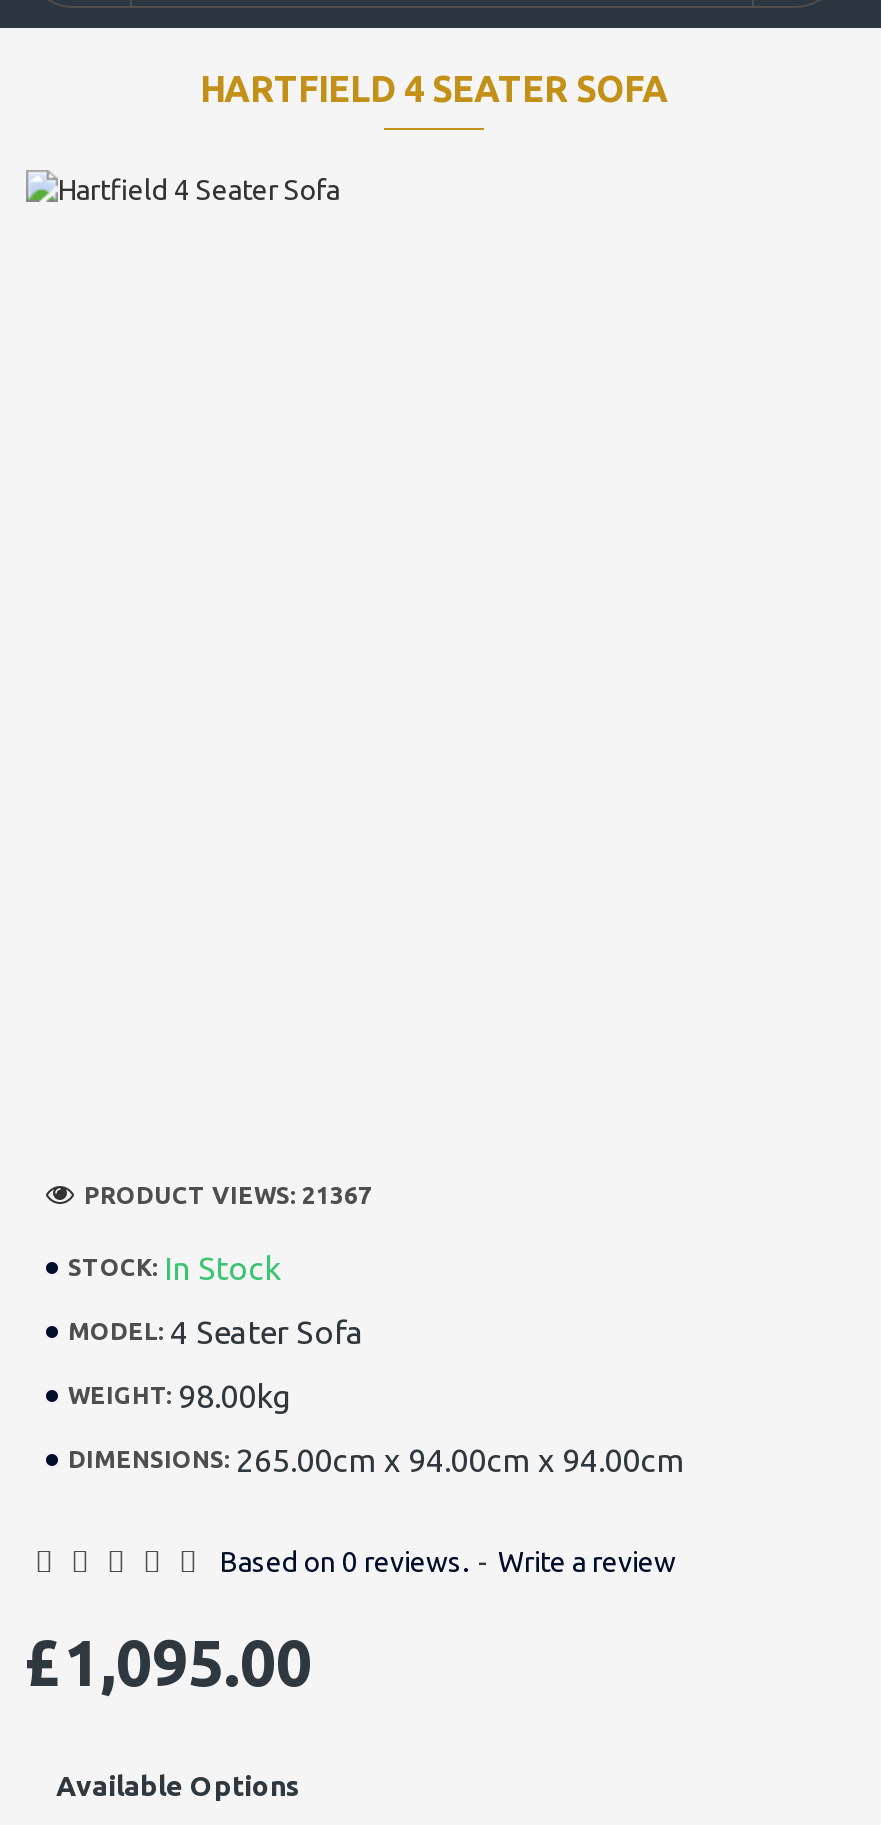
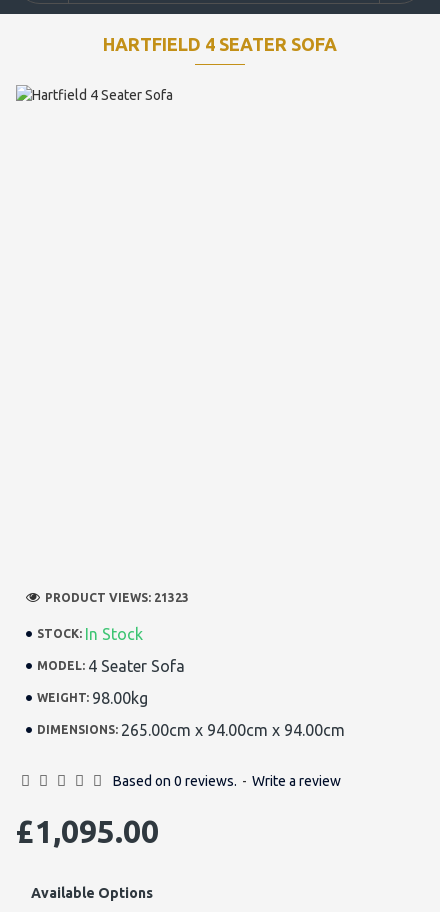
- PRODUCT VIEWS: 21367
+ PRODUCT VIEWS: 21323
